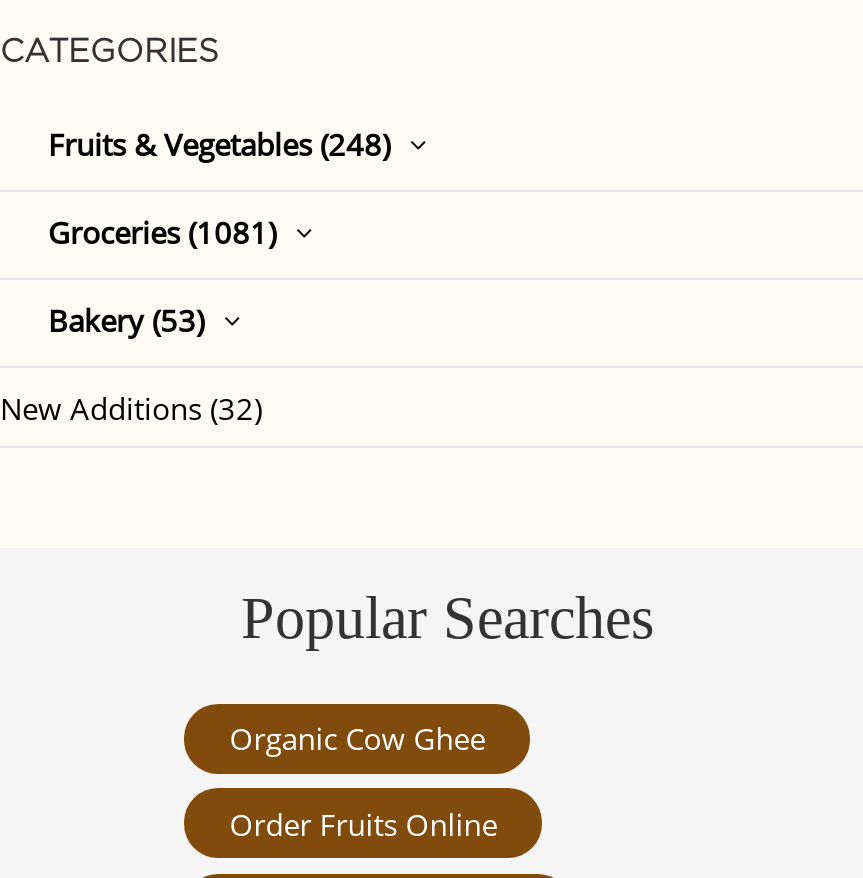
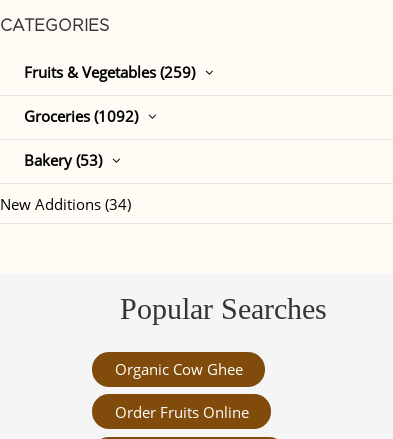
- Fruits & Vegetables (248)
+ Fruits & Vegetables (259)

- Groceries (1081)
+ Groceries (1092)

- New Additions (32)
+ New Additions (34)
